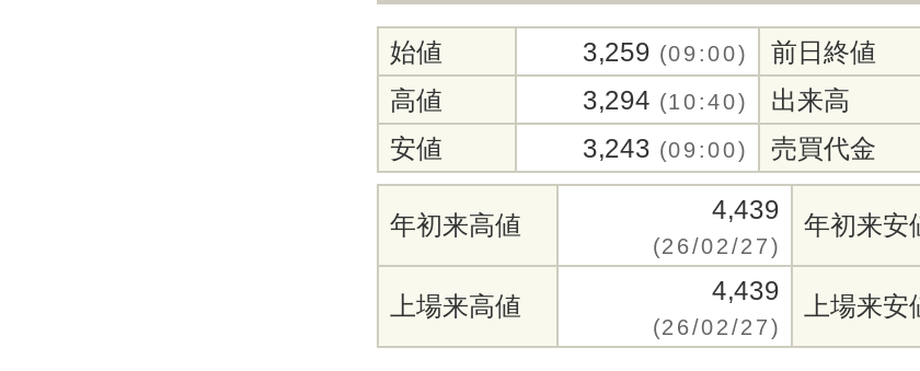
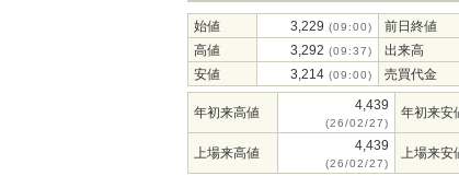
- 3,259 (09:00) 前日終値
+ 3,229 (09:00) 前日終値

- 3,294 (10:40) 出来高
+ 3,292 (09:37) 出来高

- 3,243 (09:00) 売買代金
+ 3,214 (09:00) 売買代金
